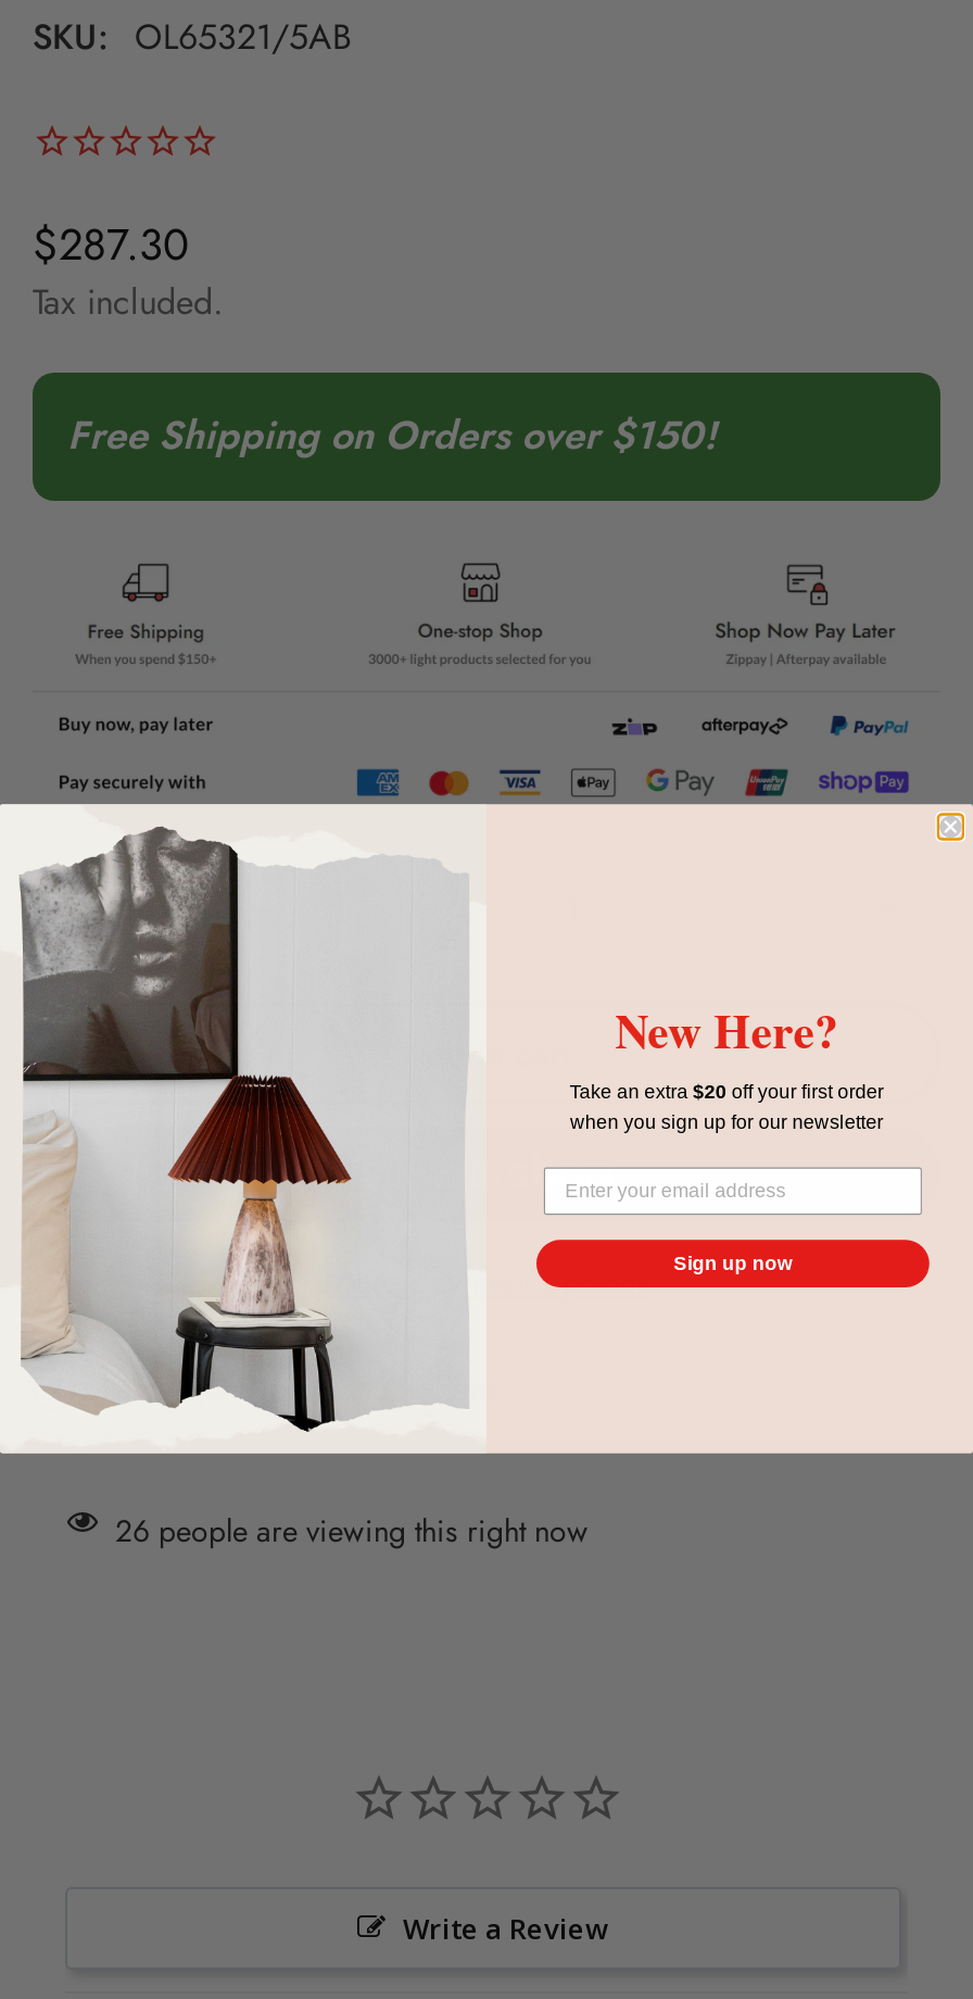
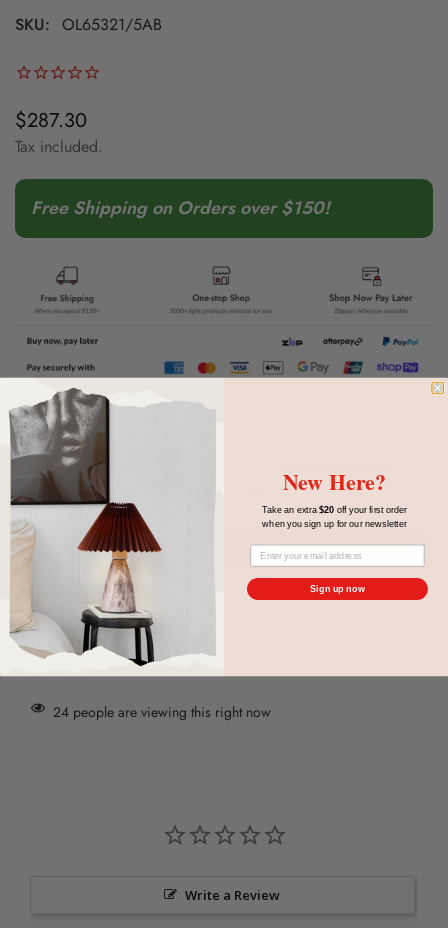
- 26 people are viewing this right now
+ 24 people are viewing this right now
